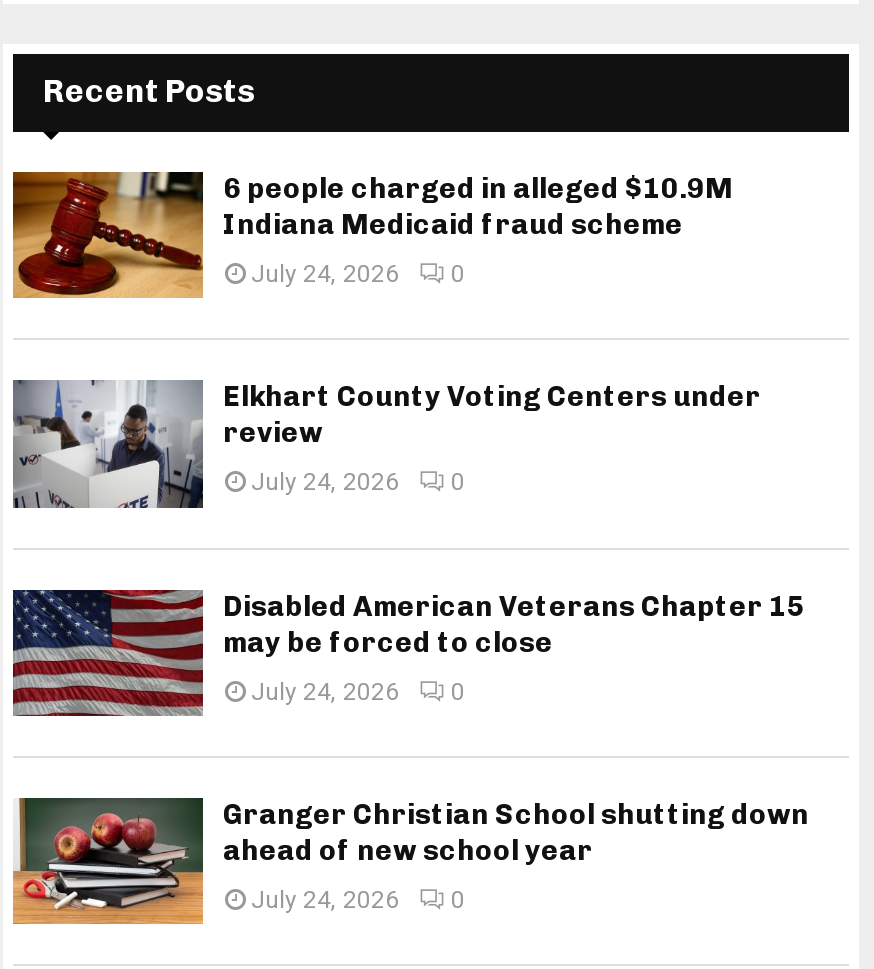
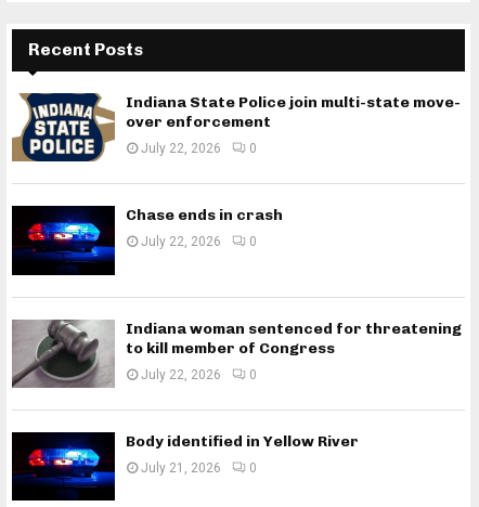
- [image]
- 6 people charged in alleged $10.9M
- Indiana Medicaid fraud scheme
+ [image]
+ Indiana State Police join multi-state move-
+ over enforcement

- July 24, 2026 0
+ July 22, 2026 0

- [image]
- Elkhart County Voting Centers under
- review
+ [image]
+ Chase ends in crash

- July 24, 2026 0
+ July 22, 2026 0

- [image]
- Disabled American Veterans Chapter 15
- may be forced to close
+ [image]
+ Indiana woman sentenced for threatening
+ to kill member of Congress

- July 24, 2026 0
+ July 22, 2026 0

- [image]
- Granger Christian School shutting down
- ahead of new school year
+ [image]
+ Body identified in Yellow River

- July 24, 2026 0
+ July 21, 2026 0
